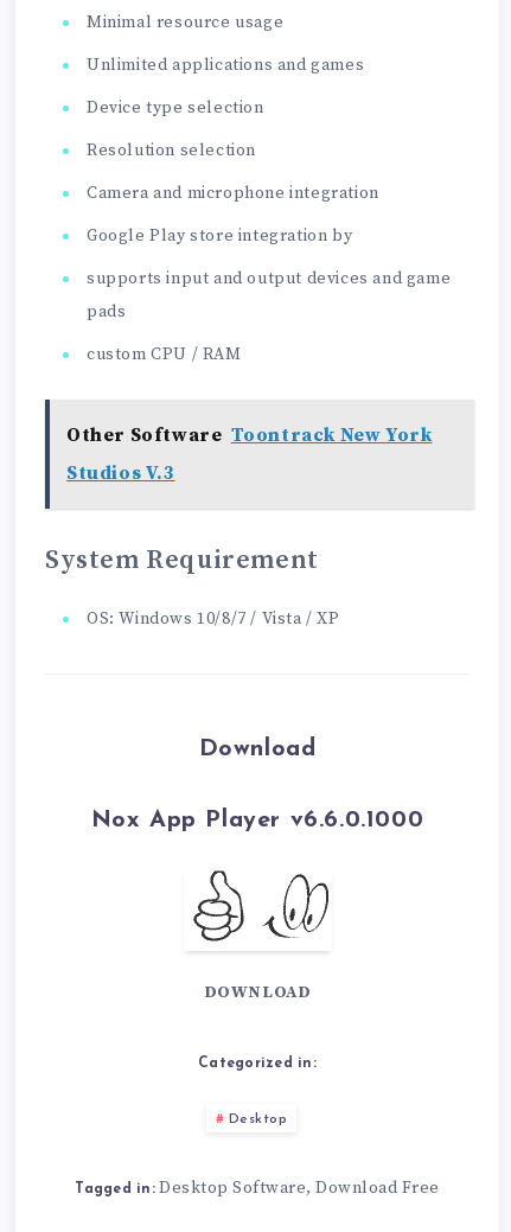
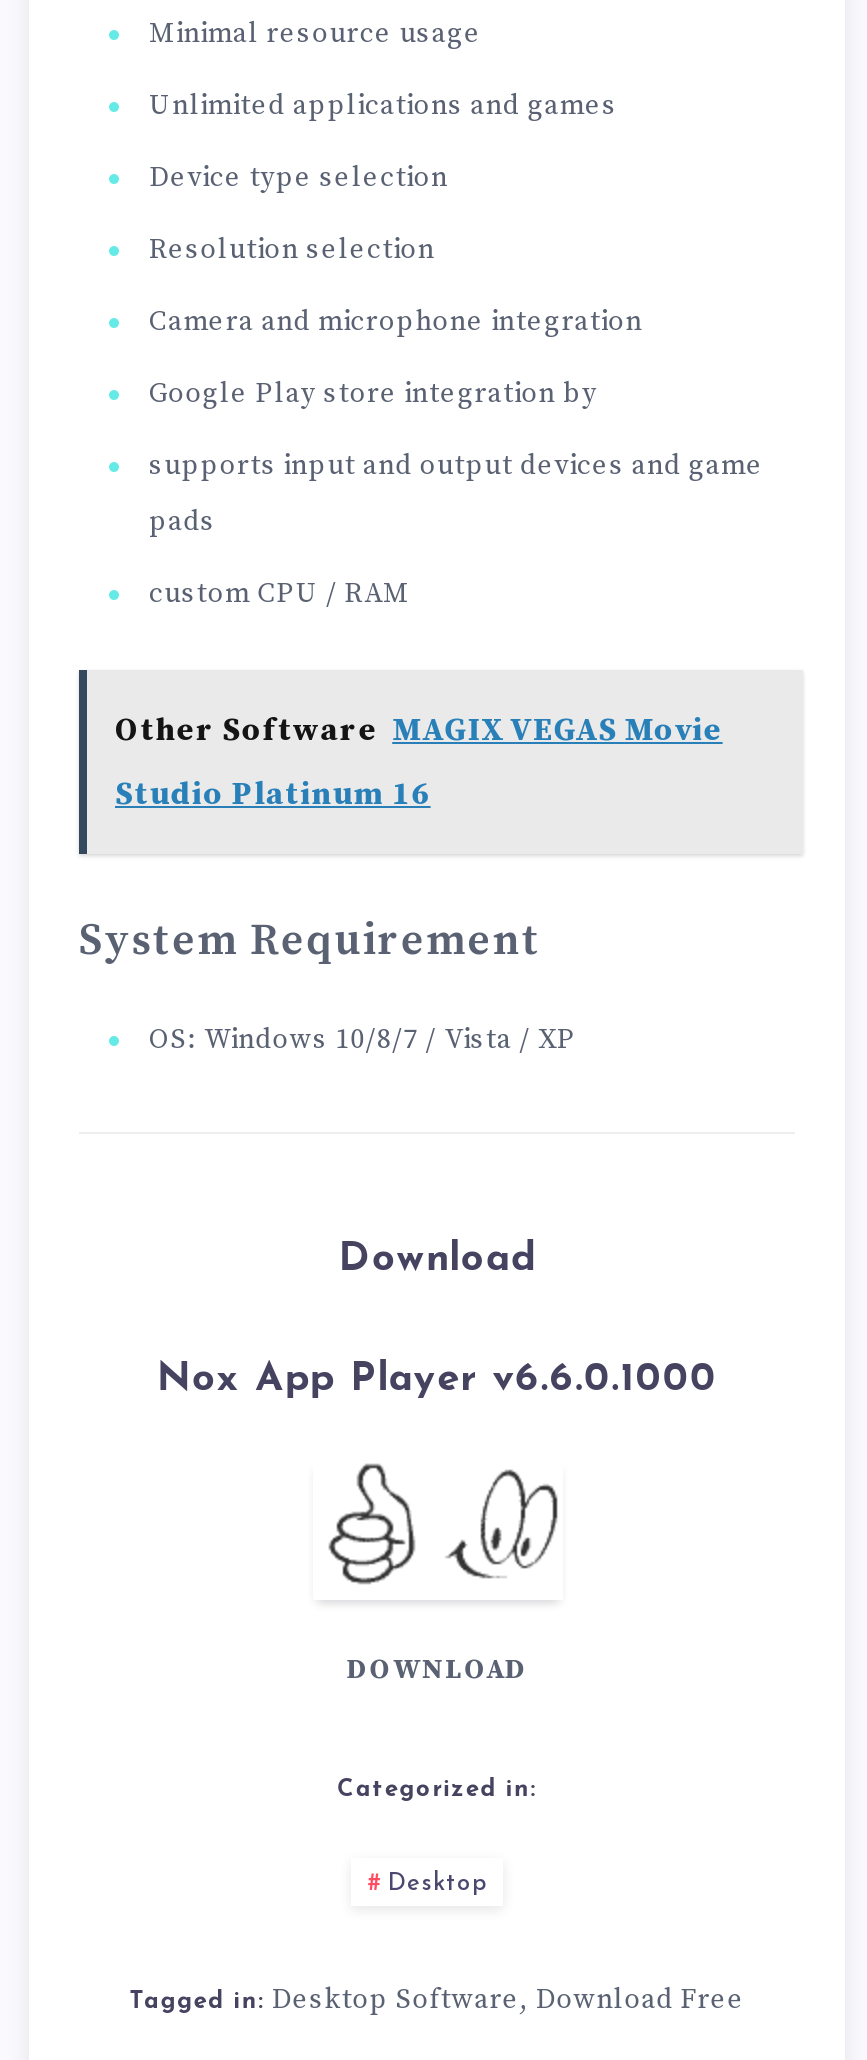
- Other Software Toontrack New York
+ Other Software MAGIX VEGAS Movie

- Studios V.3
+ Studio Platinum 16
